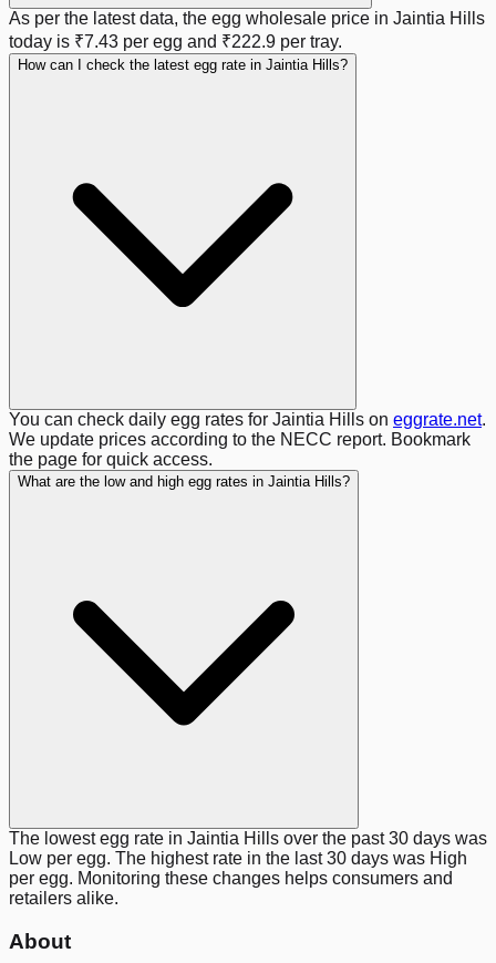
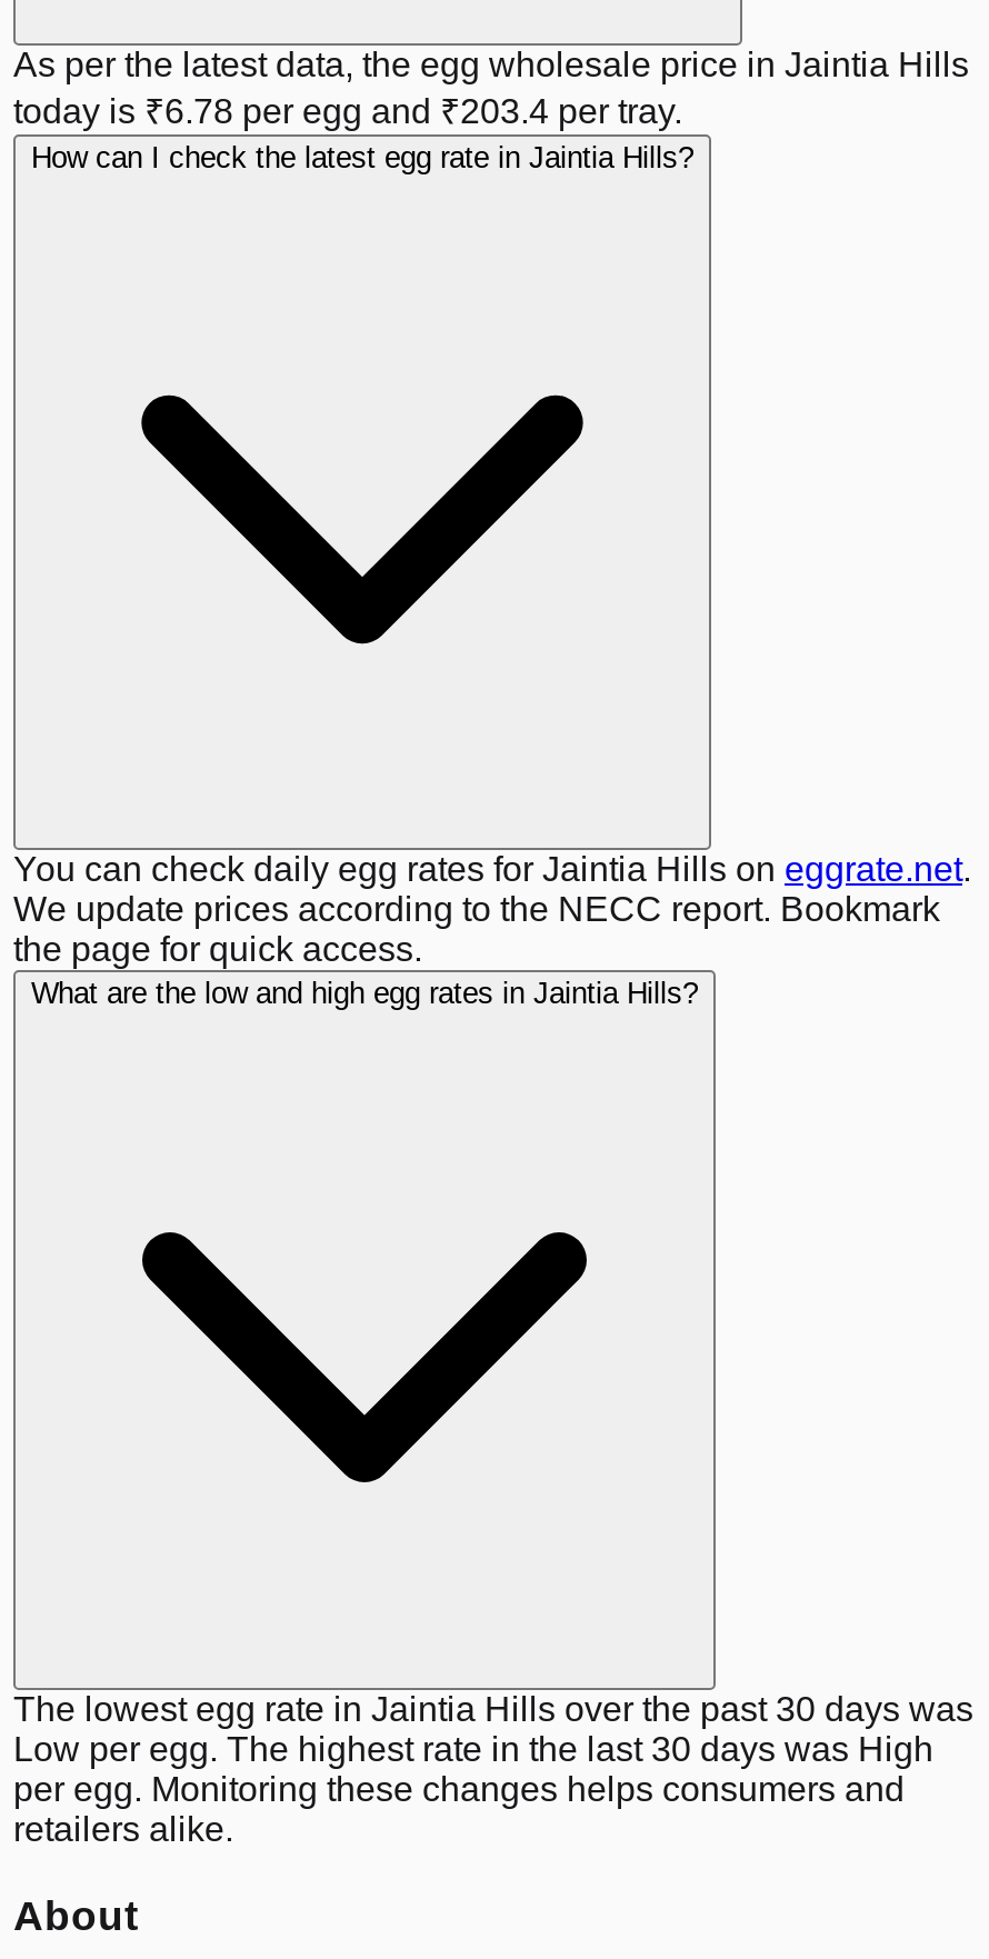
- today is ₹7.43 per egg and ₹222.9 per tray.
+ today is ₹6.78 per egg and ₹203.4 per tray.
